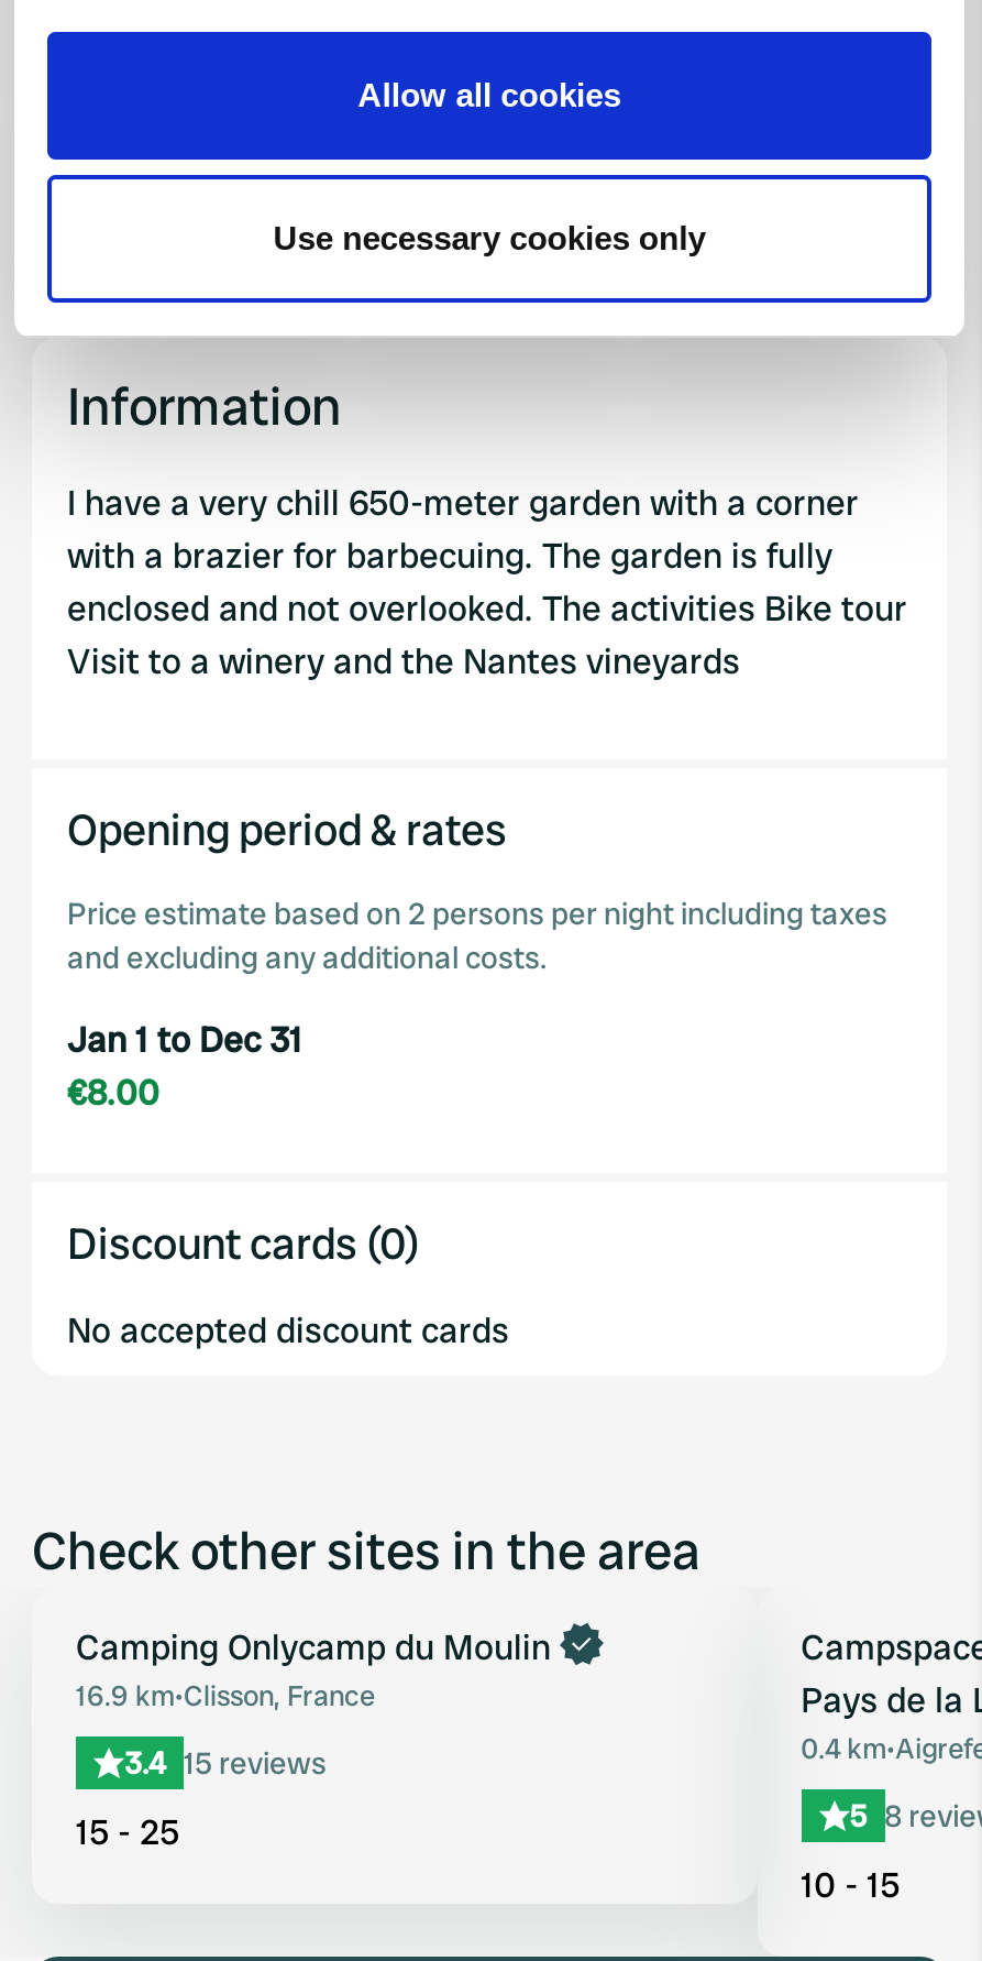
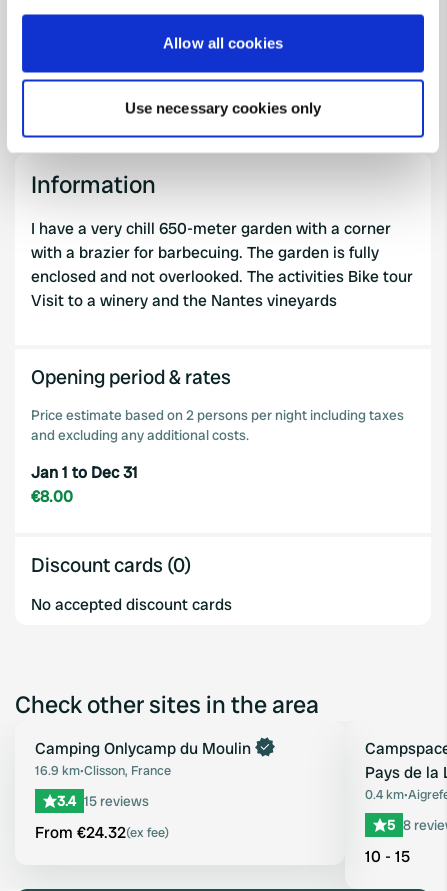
- 15 - 25
+ From €24.32(ex fee)
